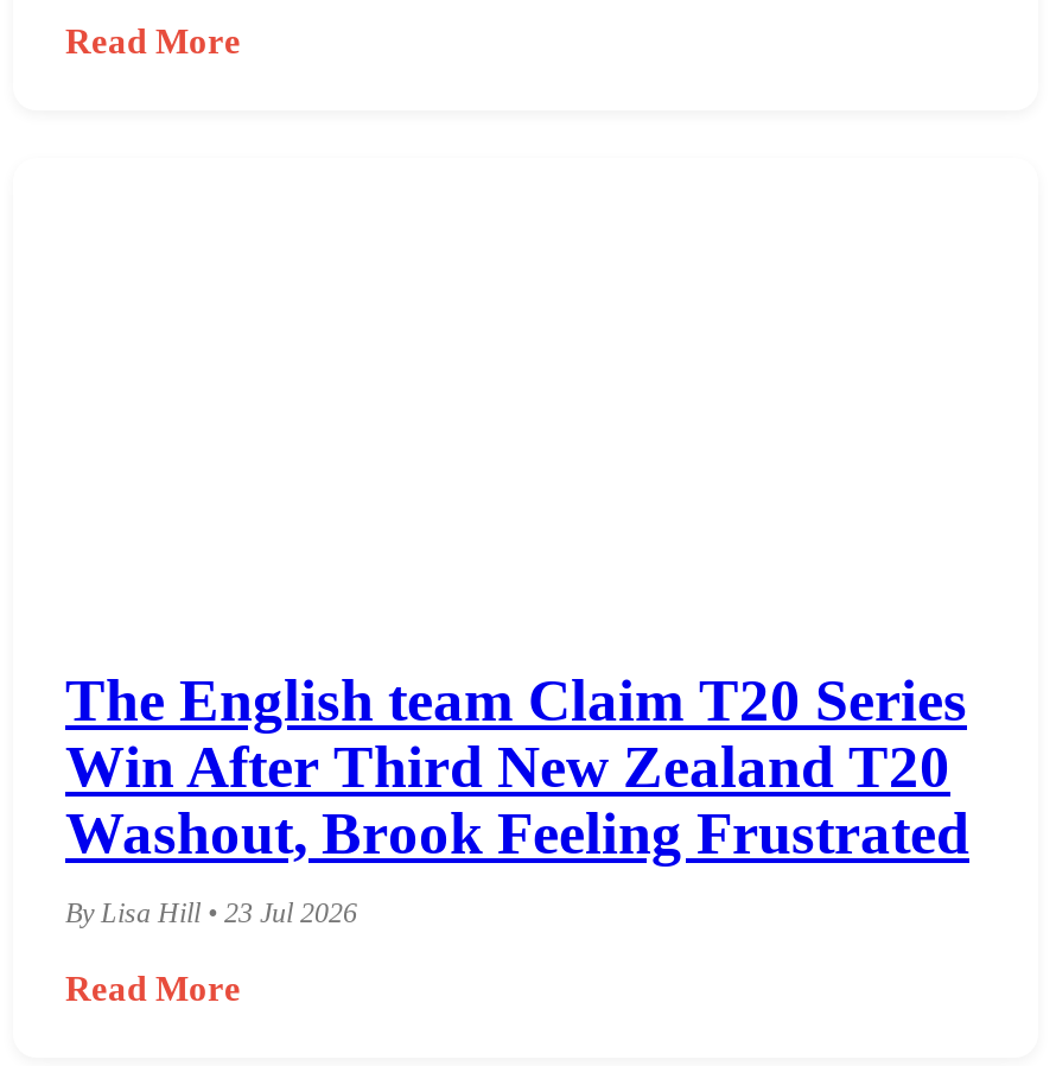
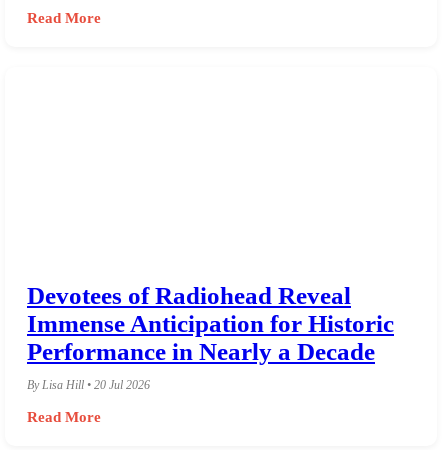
- The English team Claim T20 Series
- Win After Third New Zealand T20
- Washout, Brook Feeling Frustrated
+ Devotees of Radiohead Reveal
+ Immense Anticipation for Historic
+ Performance in Nearly a Decade

- By Lisa Hill • 23 Jul 2026
+ By Lisa Hill • 20 Jul 2026
